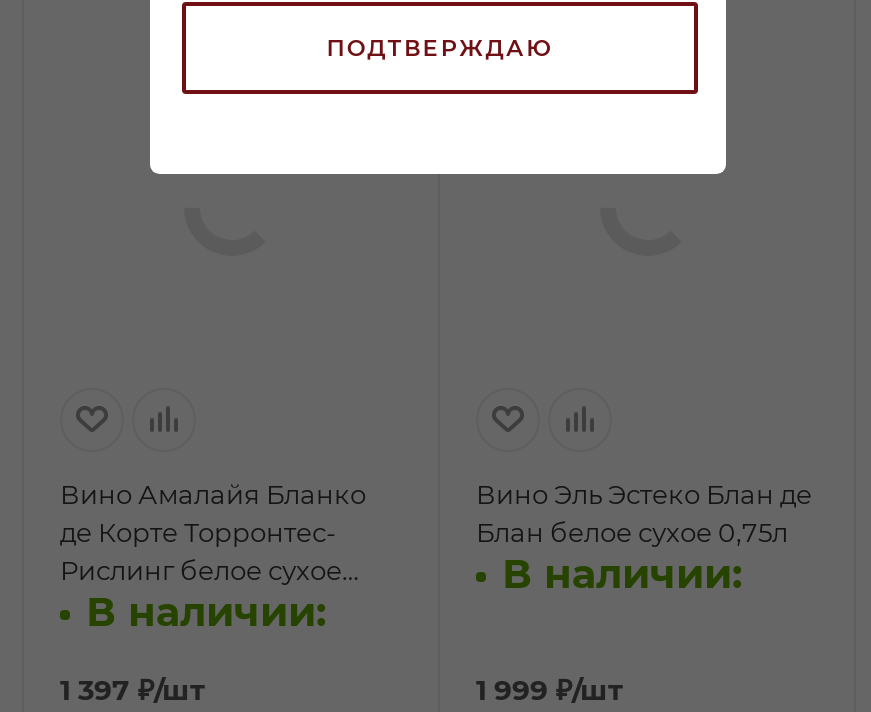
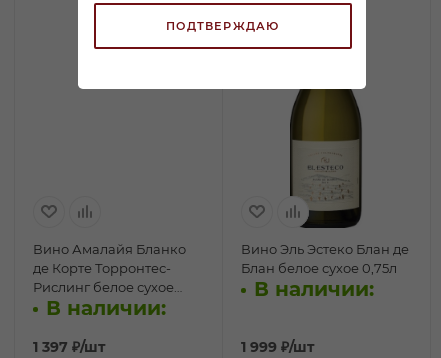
+ [image]
